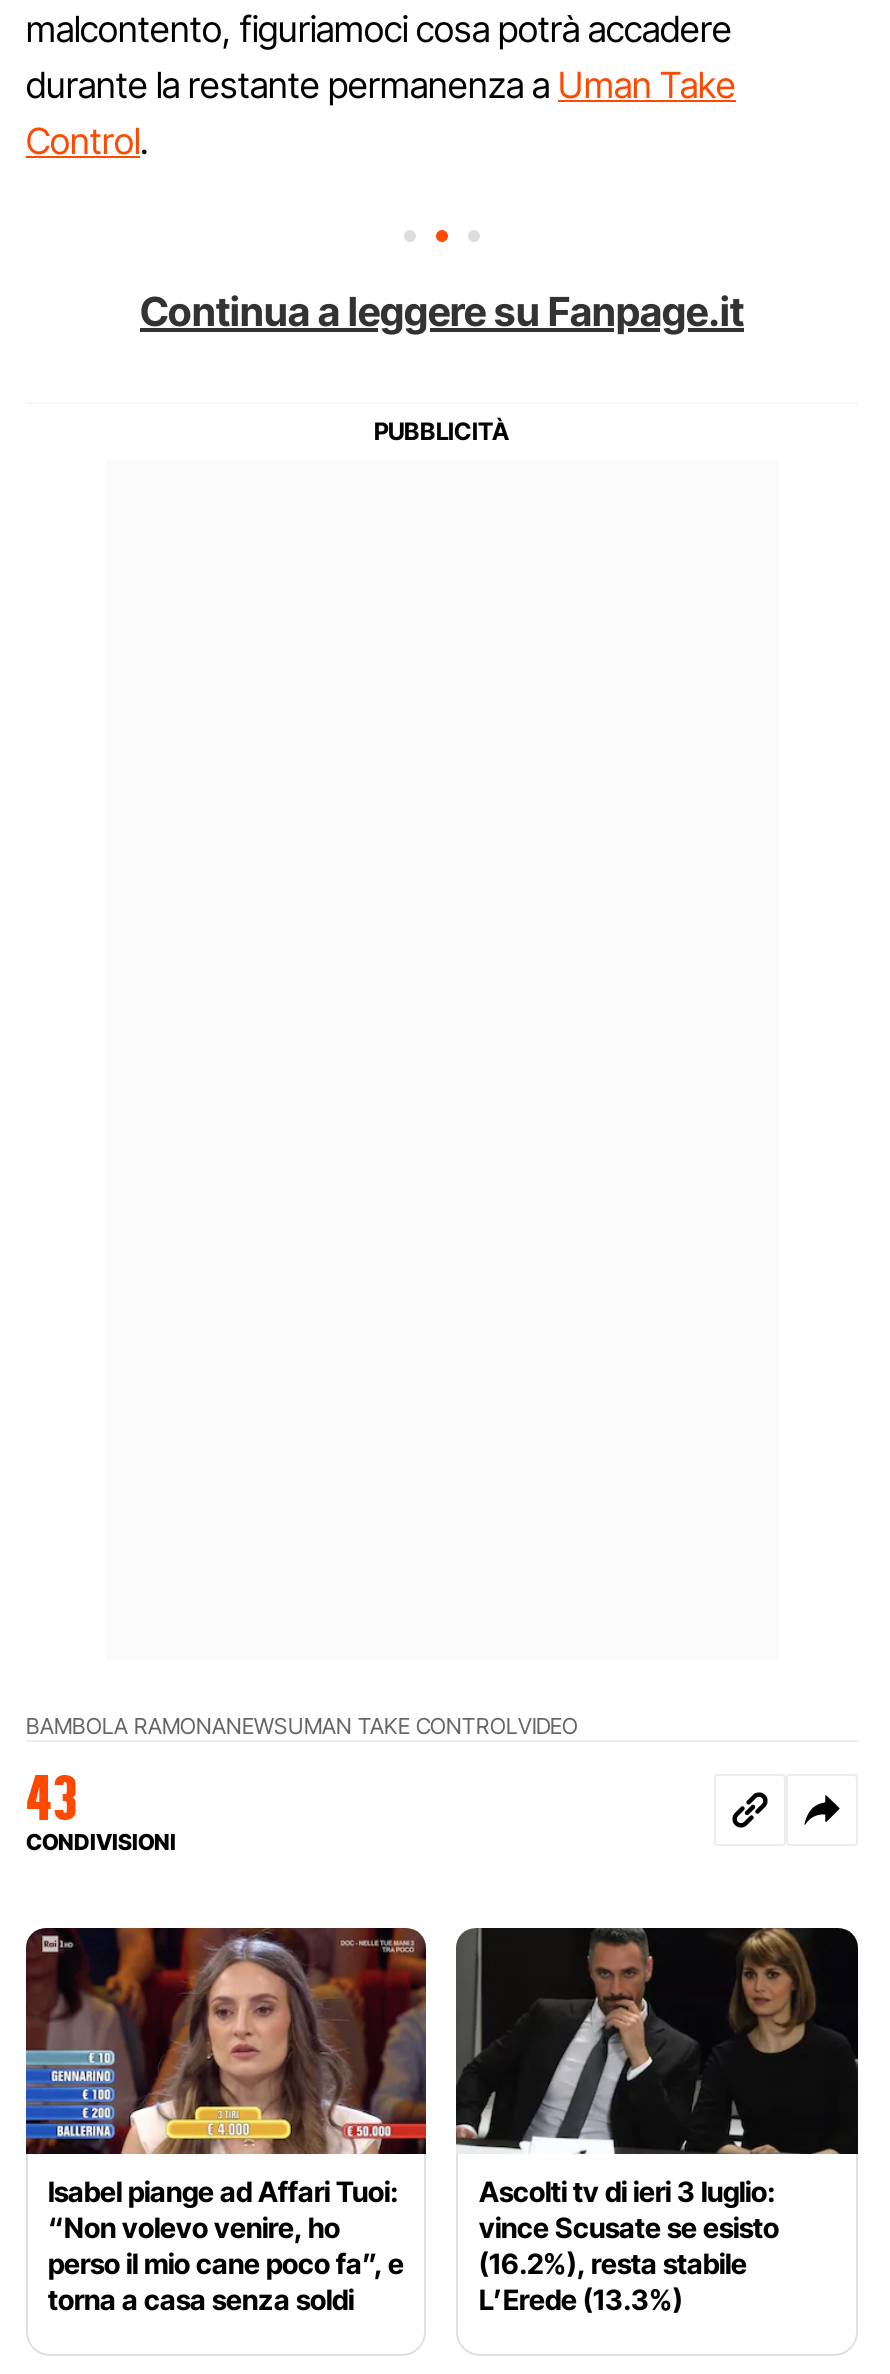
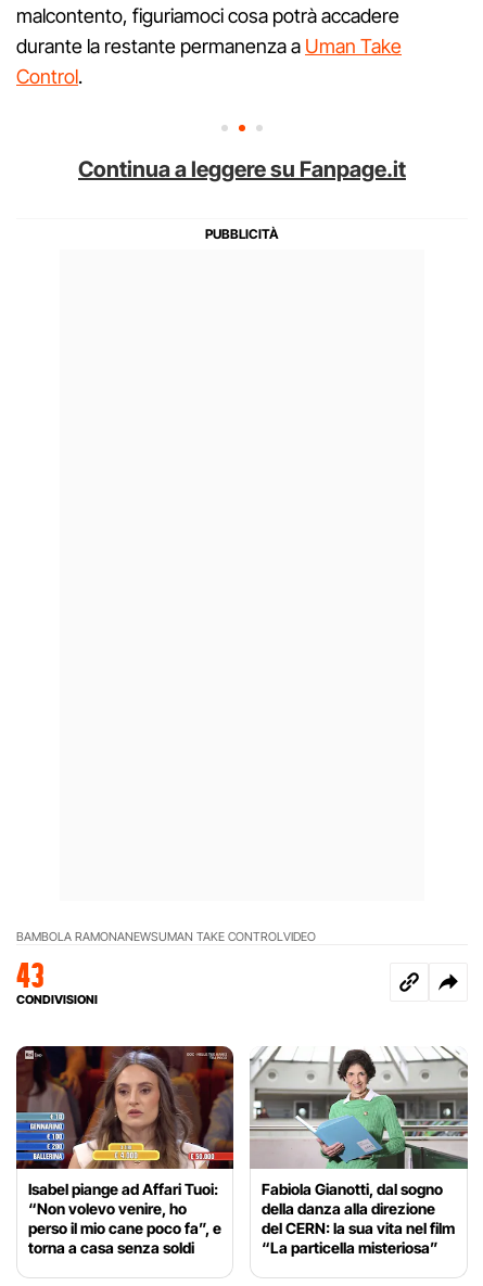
- [image]
- Ascolti tv di ieri 3 luglio:
- vince Scusate se esisto
- (16.2%), resta stabile
- L’Erede (13.3%)
+ [image]
+ Fabiola Gianotti, dal sogno
+ della danza alla direzione
+ del CERN: la sua vita nel film
+ “La particella misteriosa”
